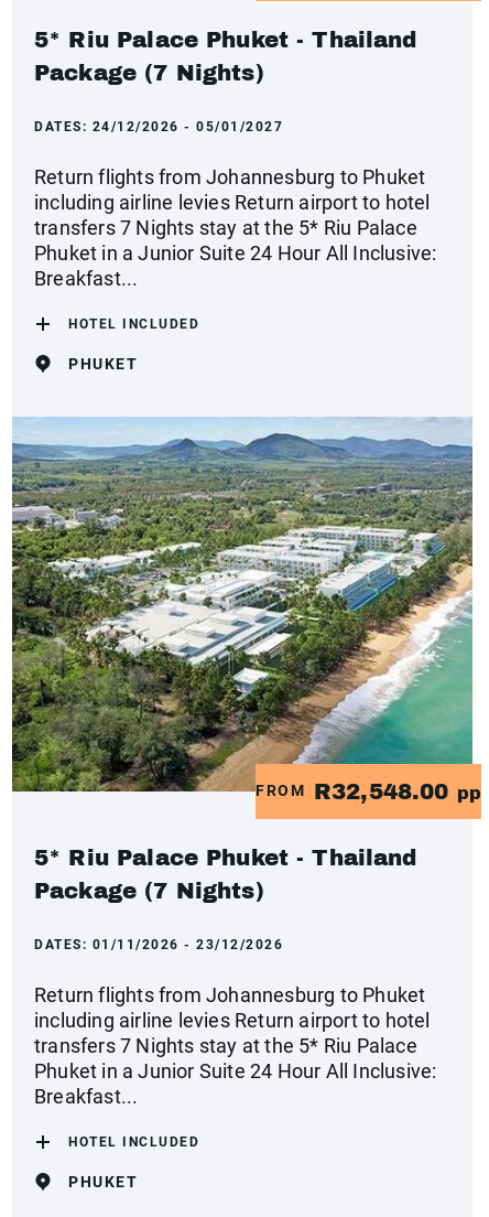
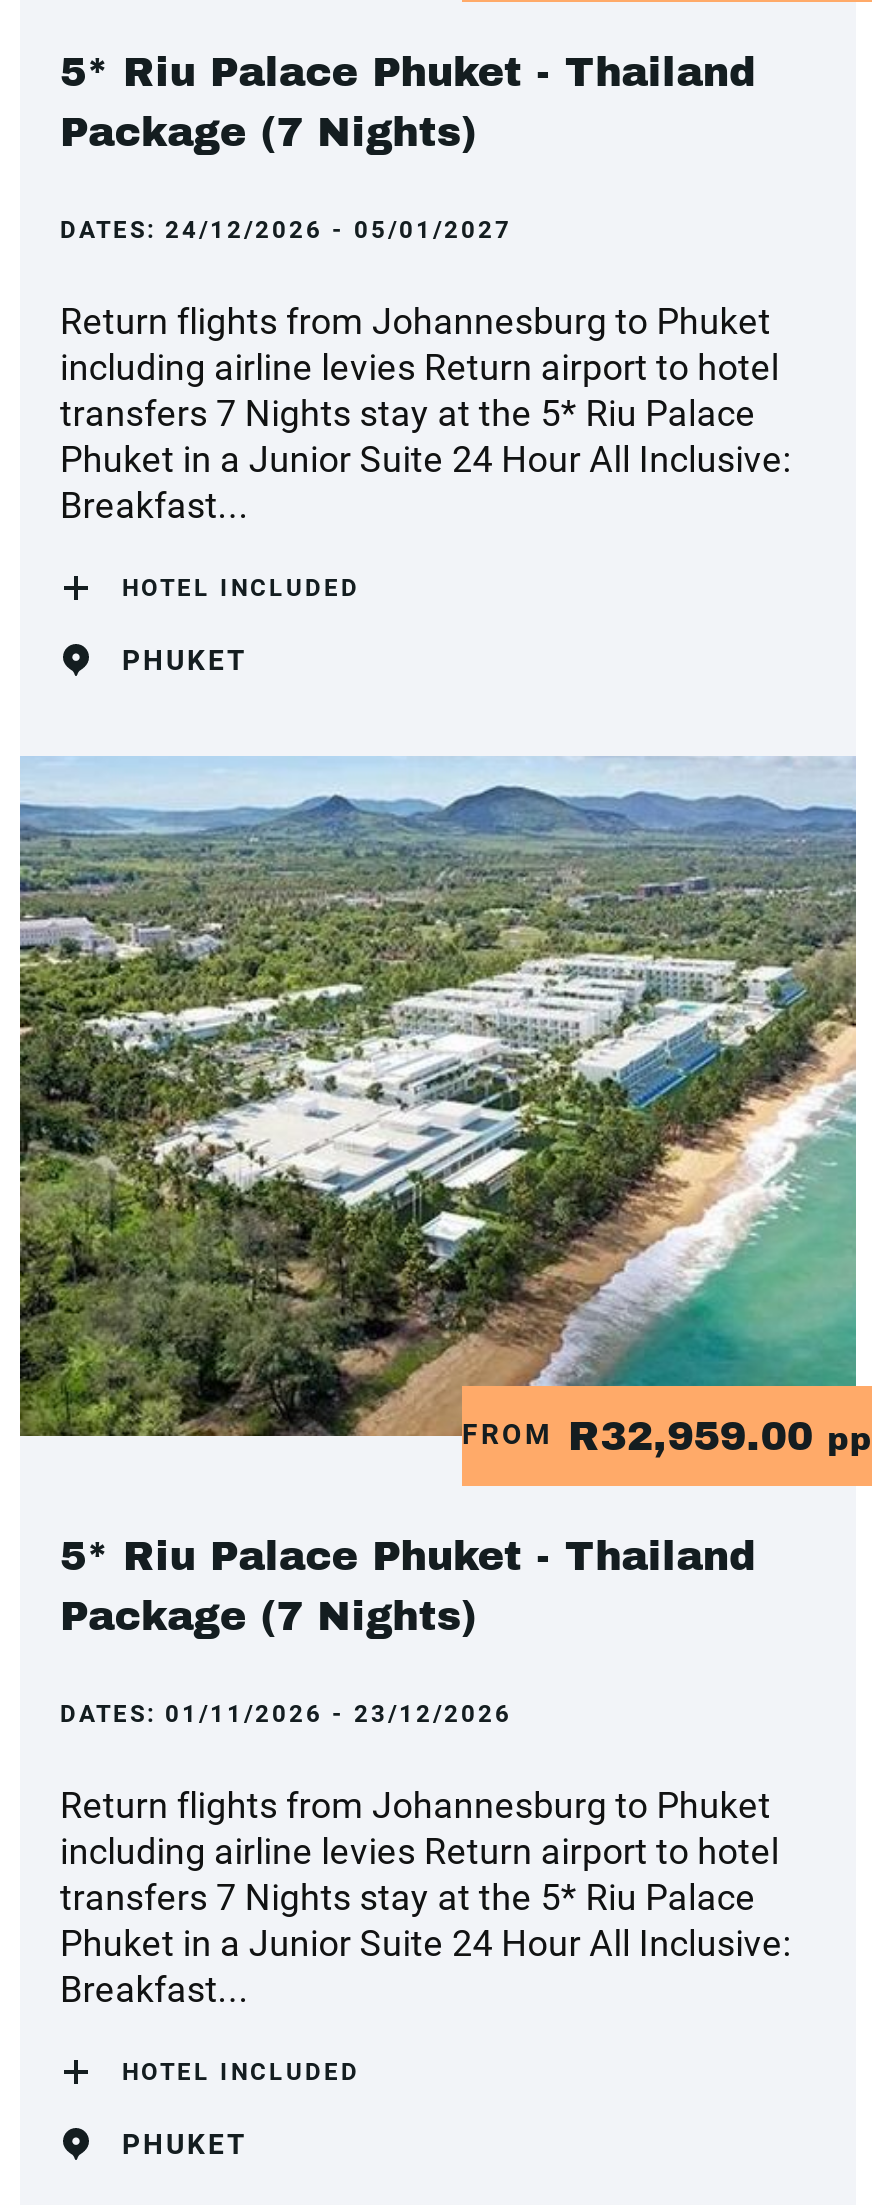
- FROM R32,548.00 pp
+ FROM R32,959.00 pp
